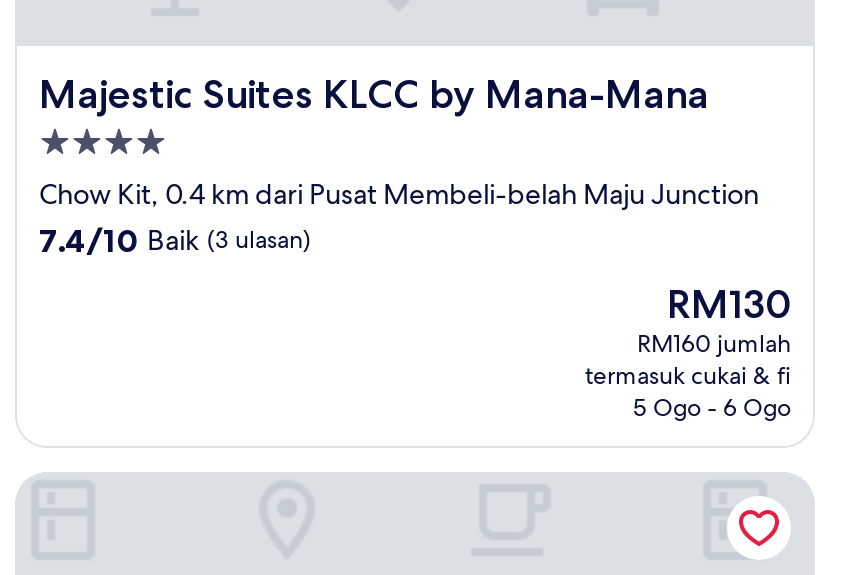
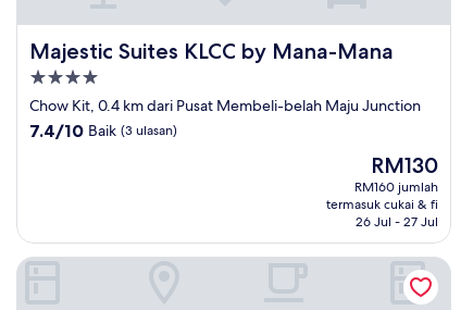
- 5 Ogo - 6 Ogo
+ 26 Jul - 27 Jul
